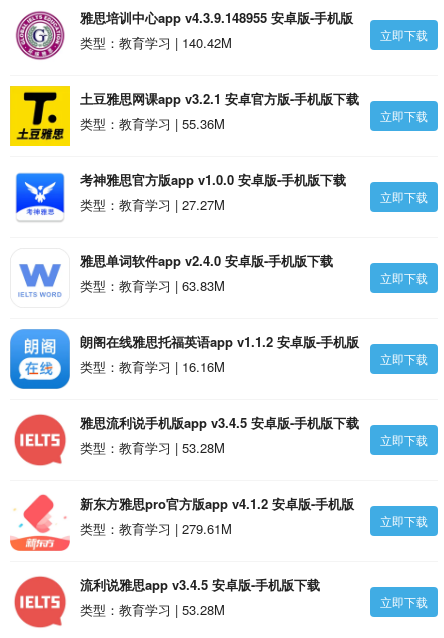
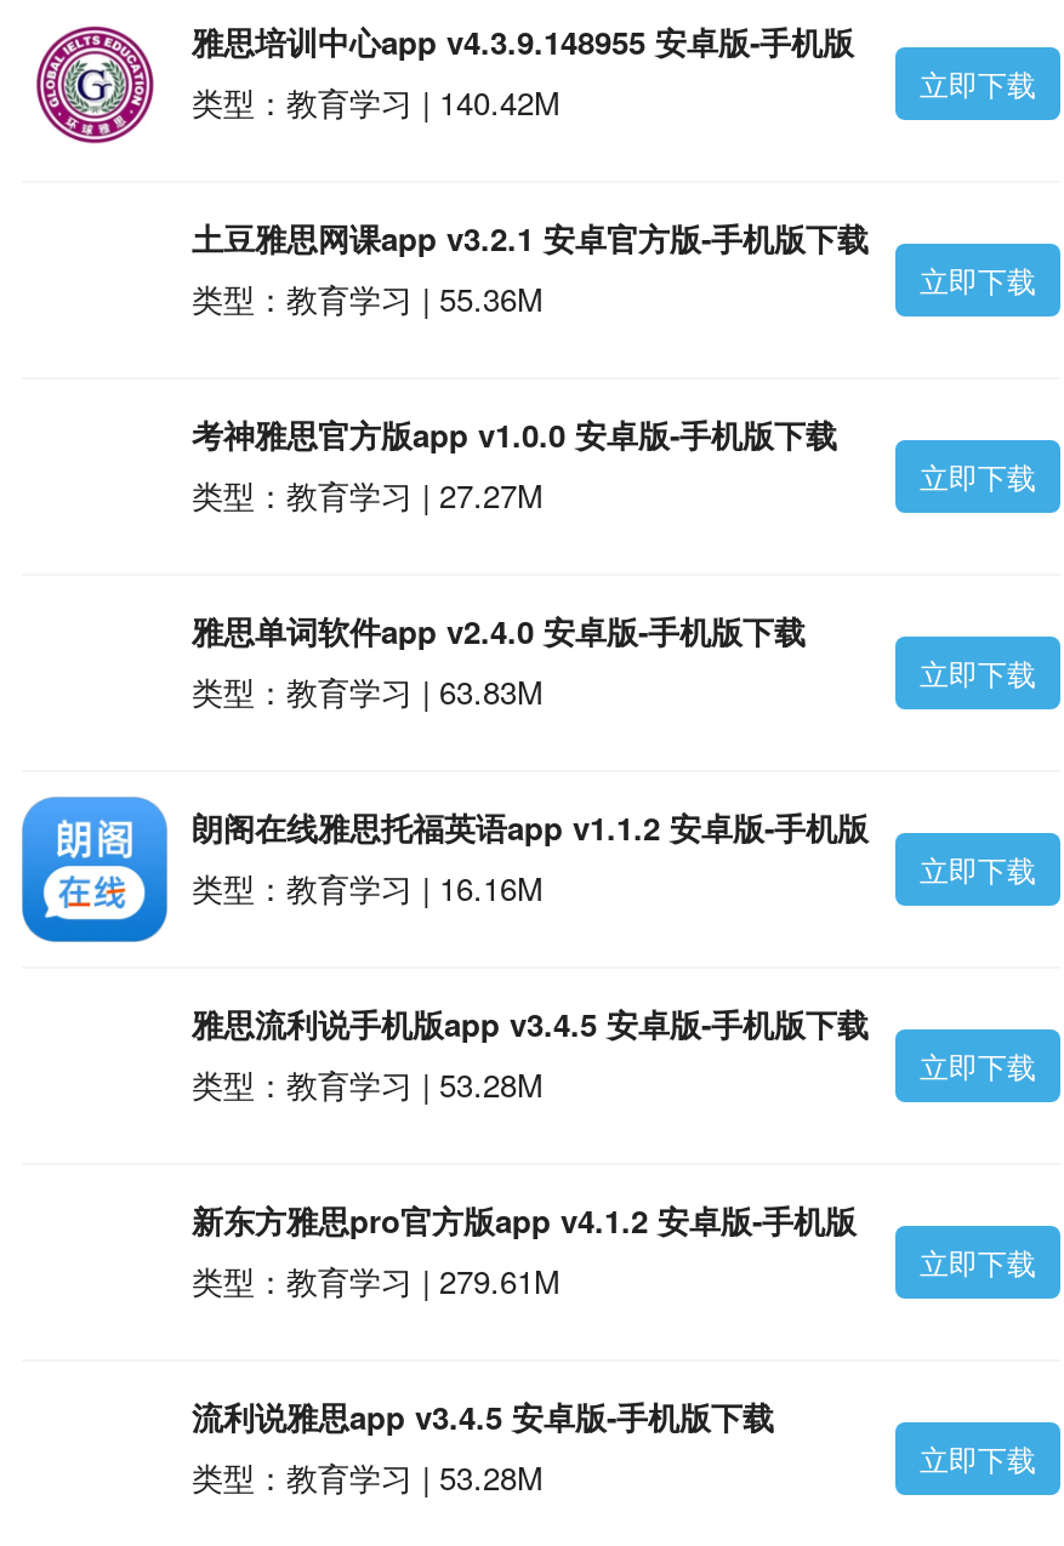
- [image]

- [image]

- [image]

- [image]

- [image]

- [image]
